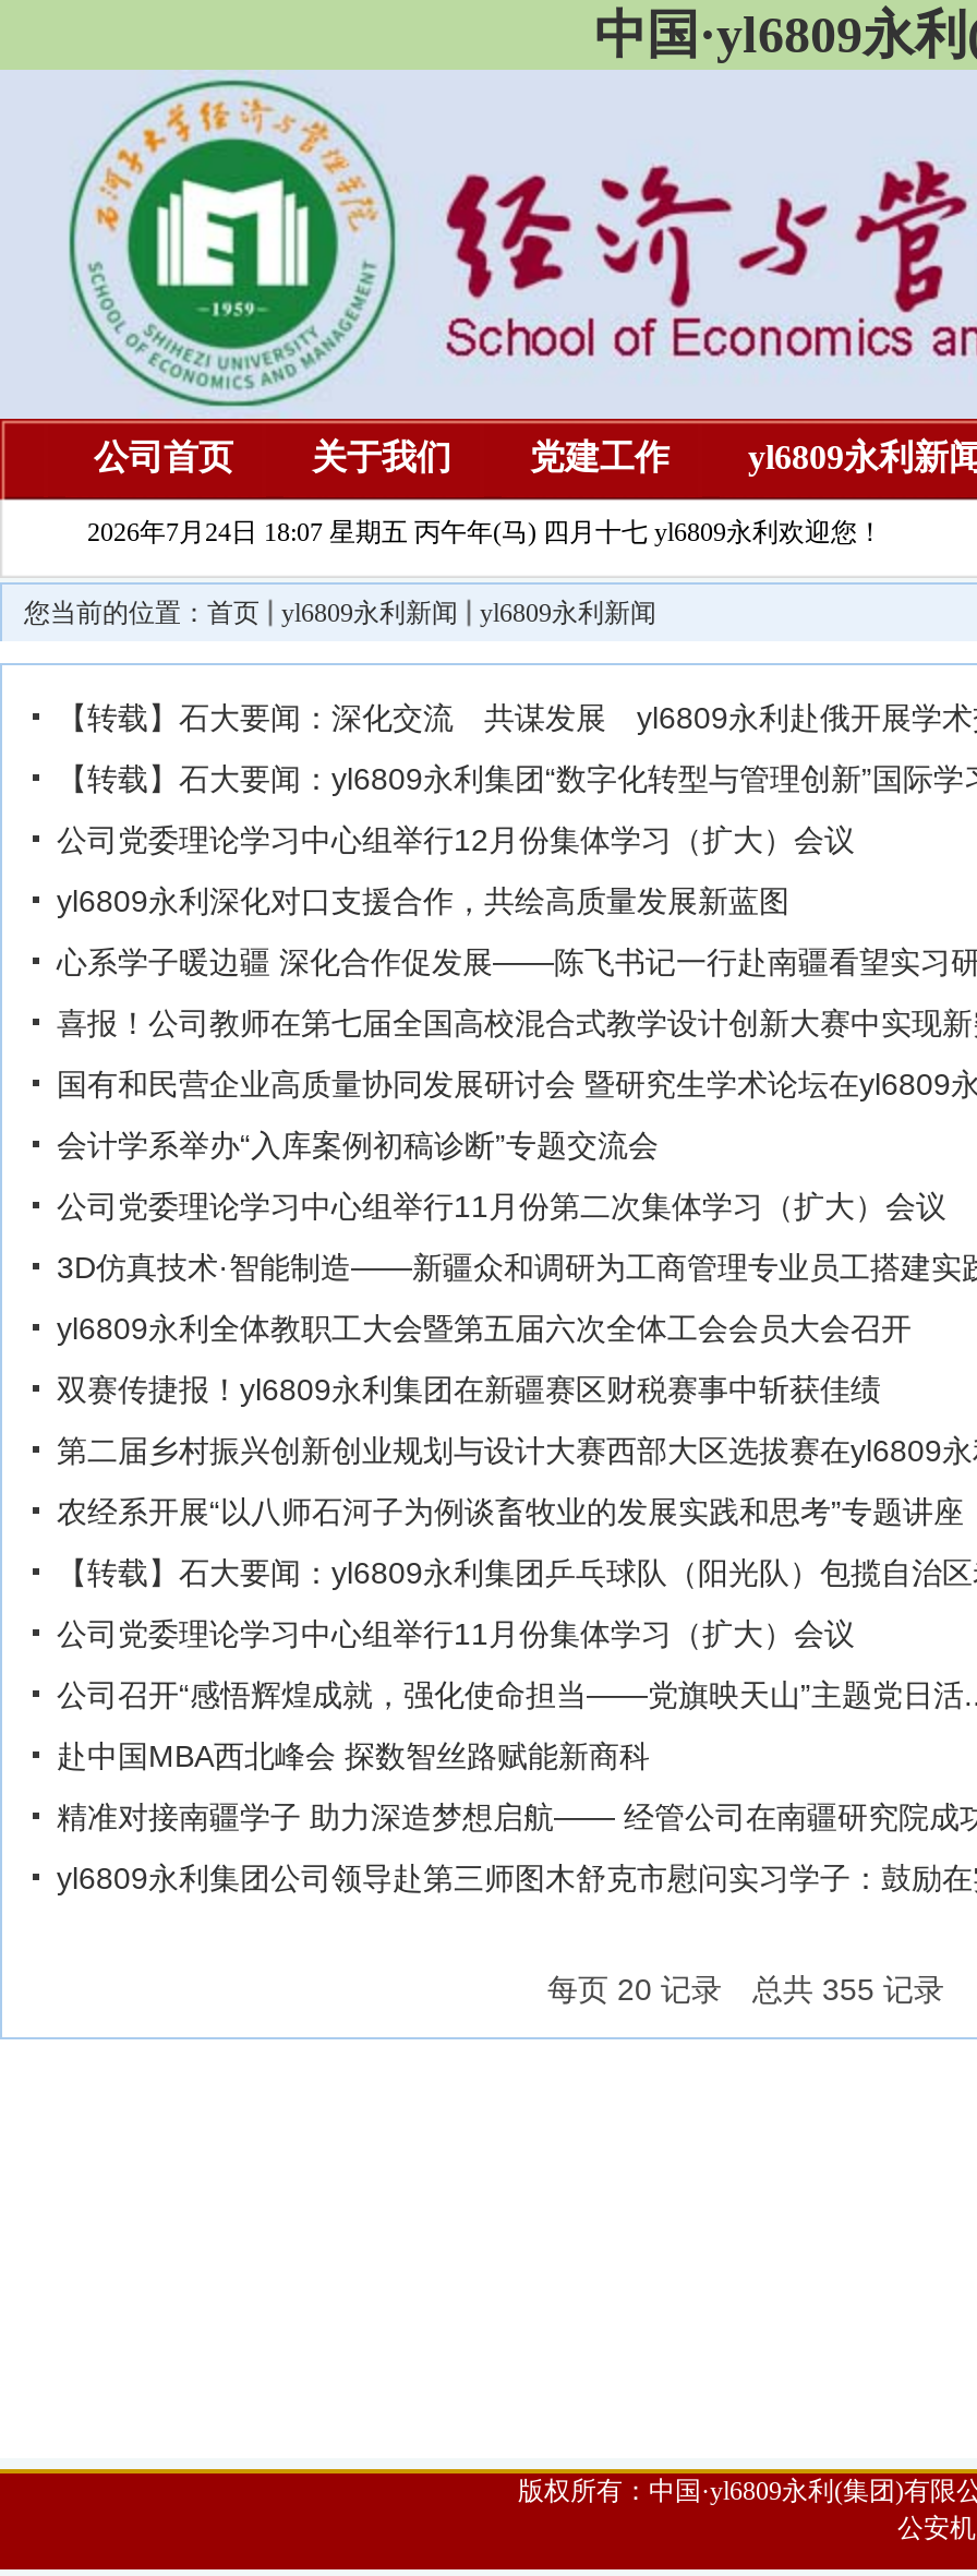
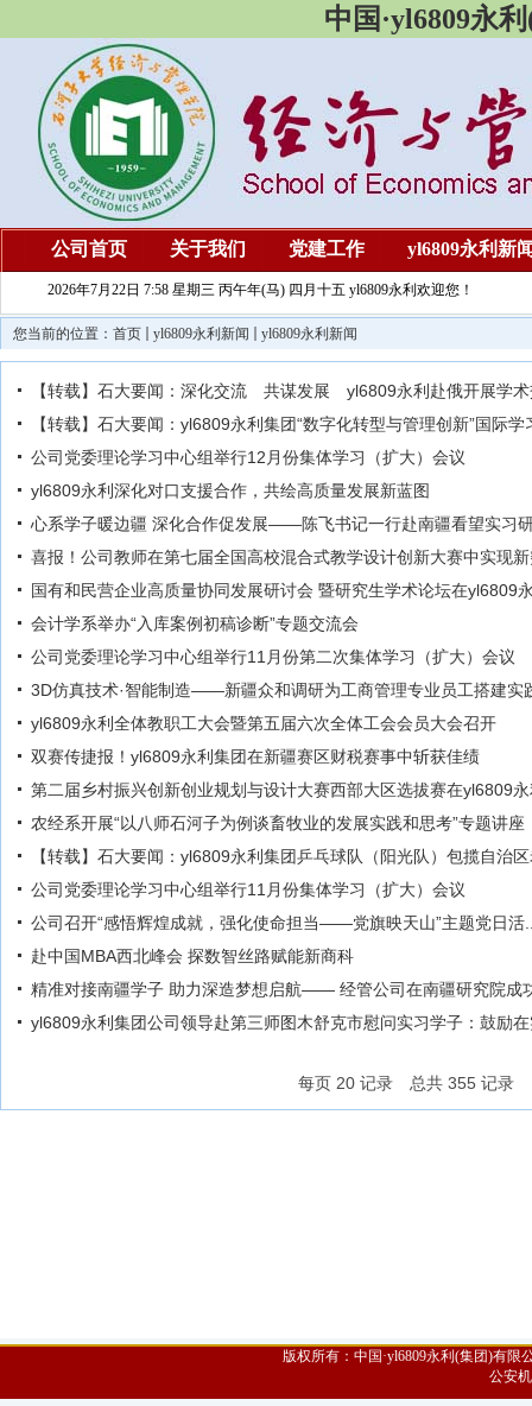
- 2026年7月24日 18:07 星期五 丙午年(马) 四月十七 yl6809永利欢迎您！
+ 2026年7月22日 7:58 星期三 丙午年(马) 四月十五 yl6809永利欢迎您！
